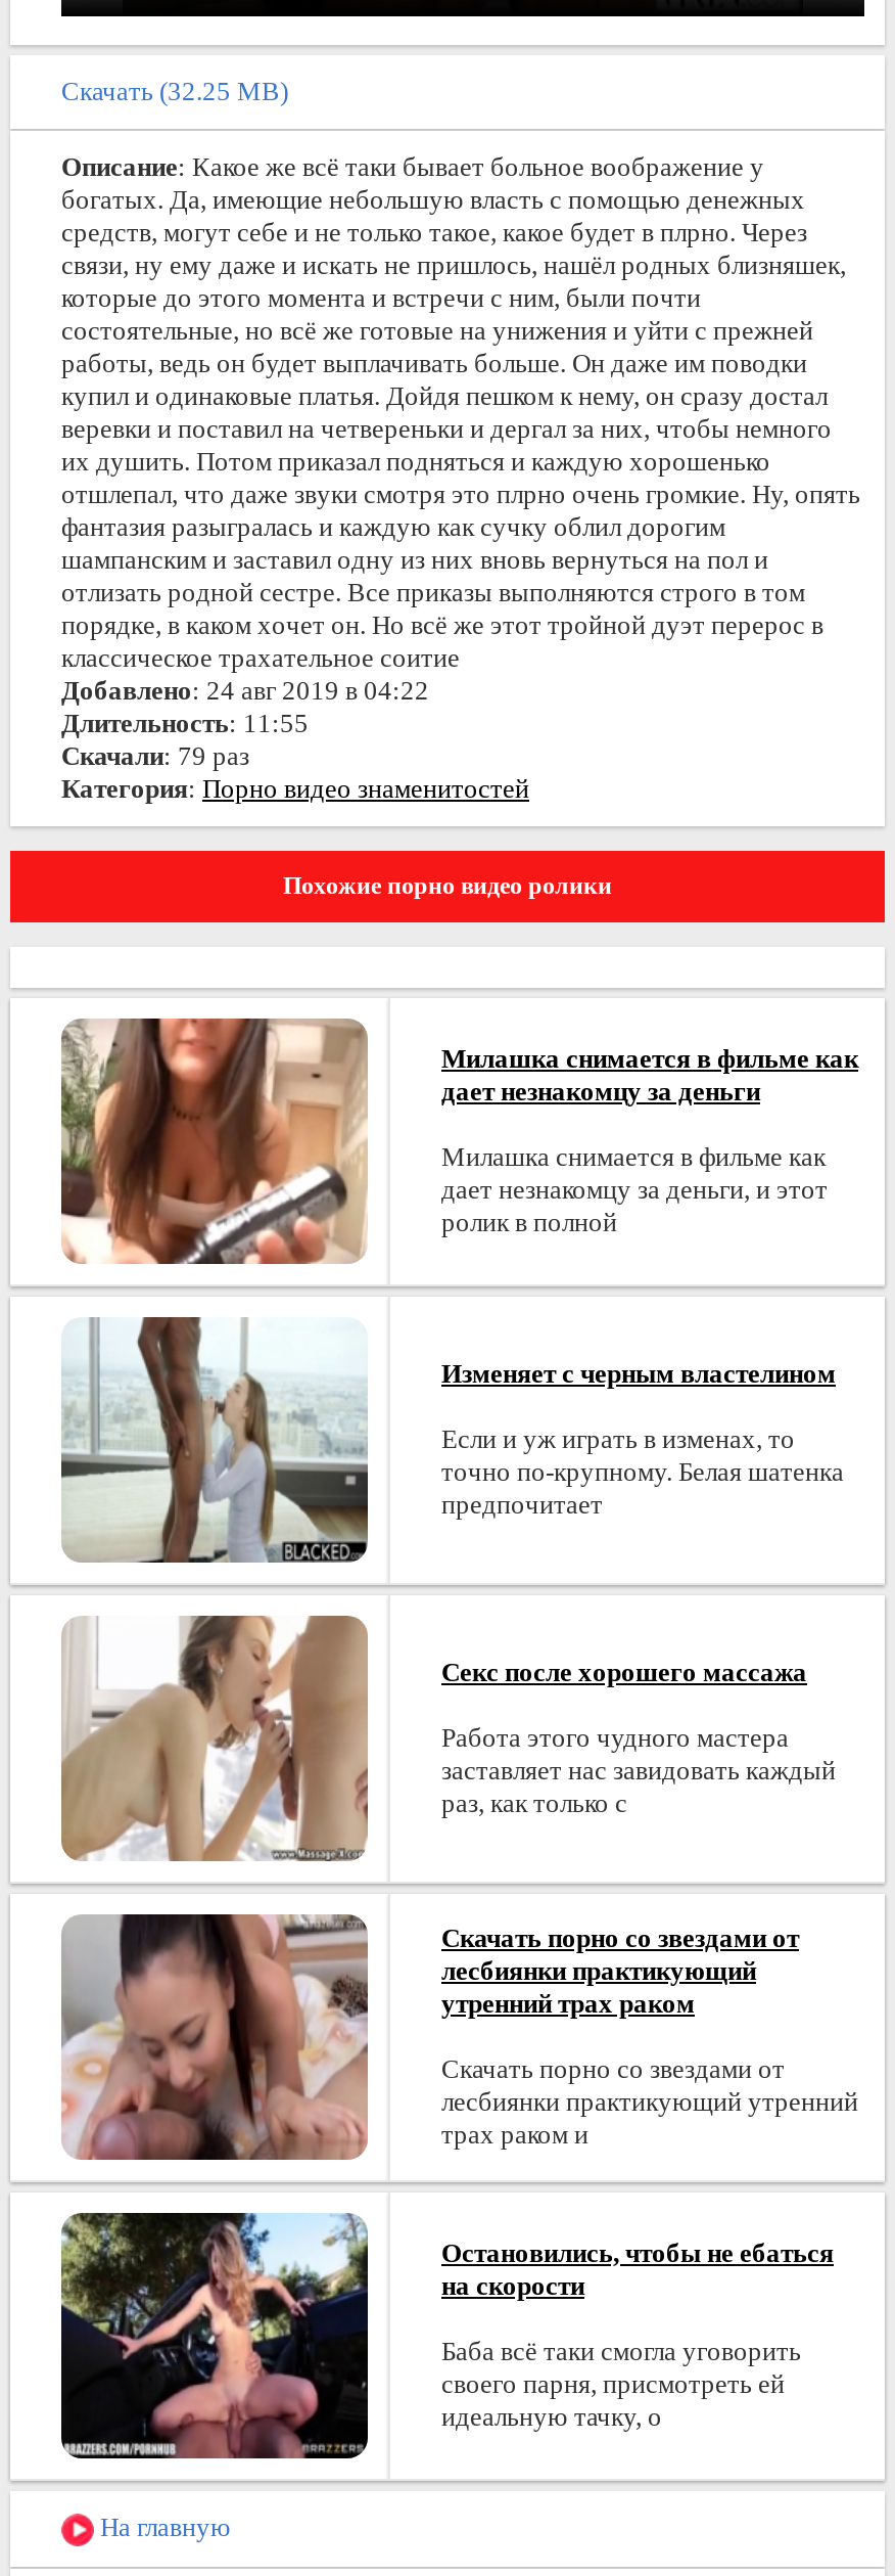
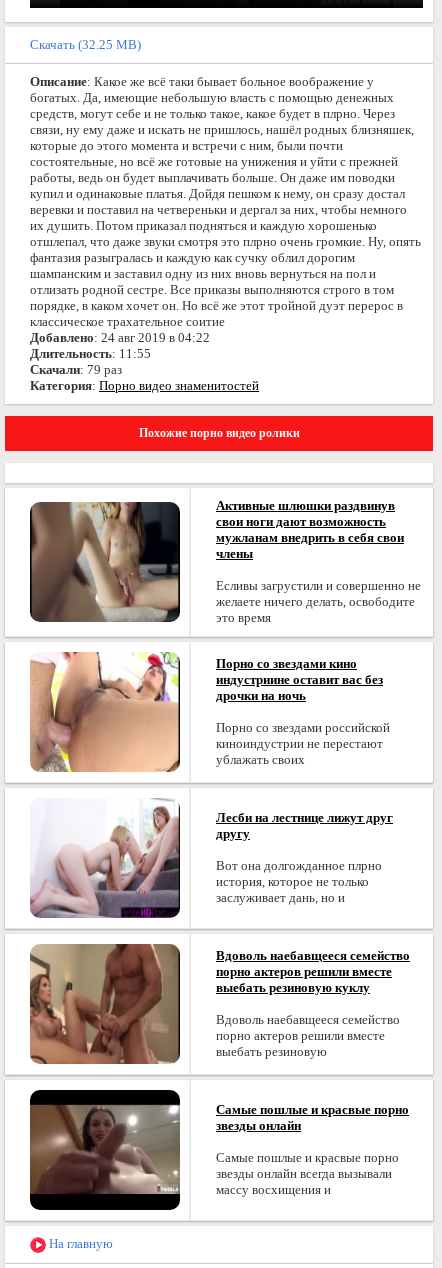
- [image]
- Милашка снимается в фильме как
- дает незнакомцу за деньги
+ [image]
+ Активные шлюшки раздвинув
+ свои ноги дают возможность
+ мужланам внедрить в себя свои
+ члены

- Милашка снимается в фильме как
- дает незнакомцу за деньги, и этот
- ролик в полной
+ Есливы загрустили и совершенно не
+ желаете ничего делать, освободите
+ это время

- [image]
- Изменяет с черным властелином
+ [image]
+ Порно со звездами кино
+ индустриине оставит вас без
+ дрочки на ночь

- Если и уж играть в изменах, то
- точно по-крупному. Белая шатенка
- предпочитает
+ Порно со звездами российской
+ киноиндустрии не перестают
+ ублажать своих

- [image]
- Секс после хорошего массажа
+ [image]
+ Лесби на лестнице лижут друг
+ другу

- Работа этого чудного мастера
- заставляет нас завидовать каждый
- раз, как только с
+ Вот она долгожданное плрно
+ история, которое не только
+ заслуживает дань, но и

- [image]
- Скачать порно со звездами от
- лесбиянки практикующий
- утренний трах раком
+ [image]
+ Вдоволь наебавщееся семейство
+ порно актеров решили вместе
+ выебать резиновую куклу

- Скачать порно со звездами от
- лесбиянки практикующий утренний
- трах раком и
+ Вдоволь наебавщееся семейство
+ порно актеров решили вместе
+ выебать резиновую

- [image]
- Остановились, чтобы не ебаться
- на скорости
+ [image]
+ Самые пошлые и красвые порно
+ звезды онлайн

- Баба всё таки смогла уговорить
- своего парня, присмотреть ей
- идеальную тачку, о
+ Самые пошлые и красвые порно
+ звезды онлайн всегда вызывали
+ массу восхищения и
